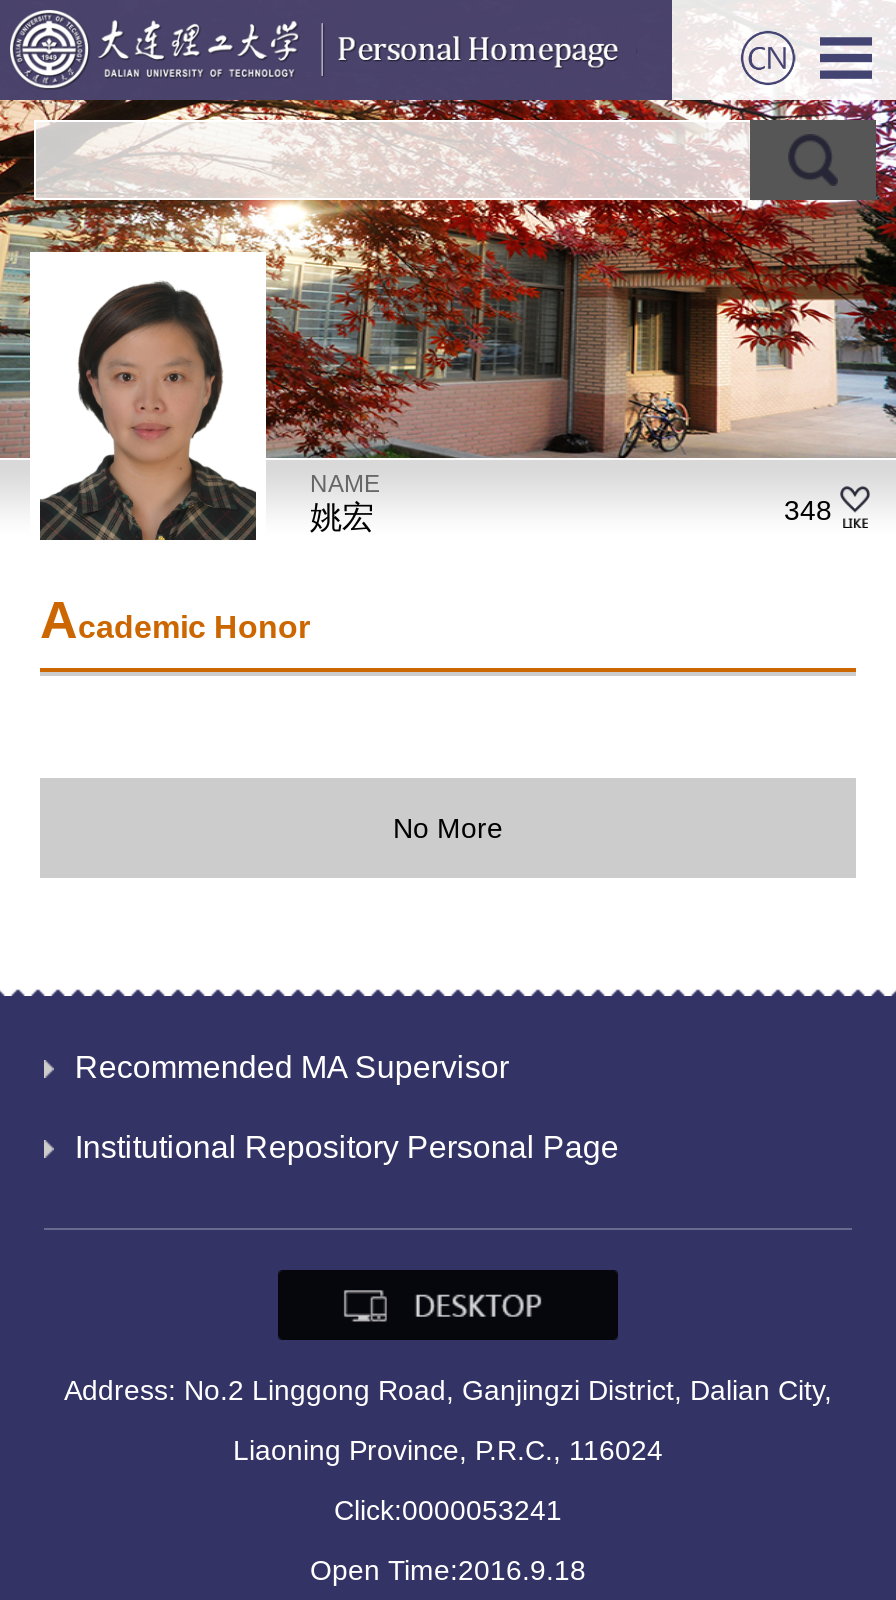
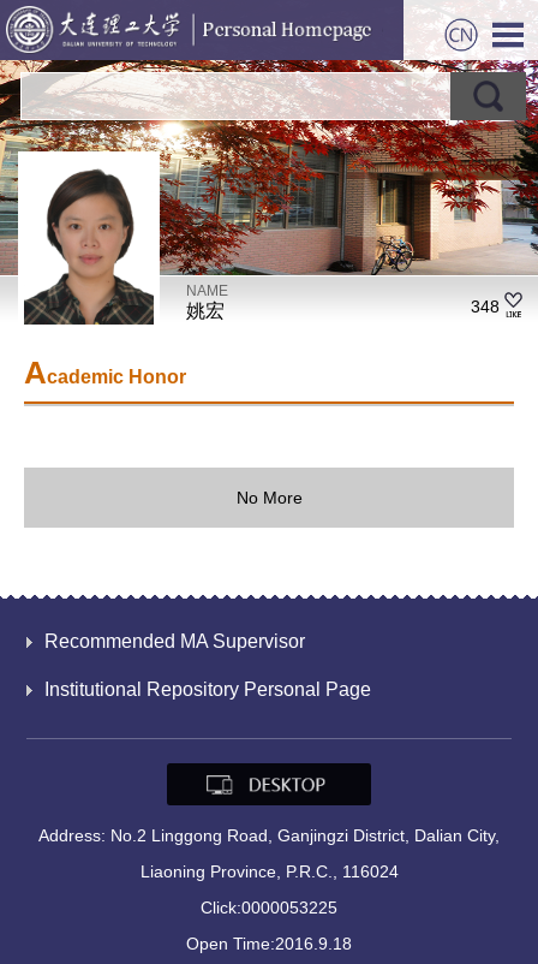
- Click:0000053241
+ Click:0000053225
